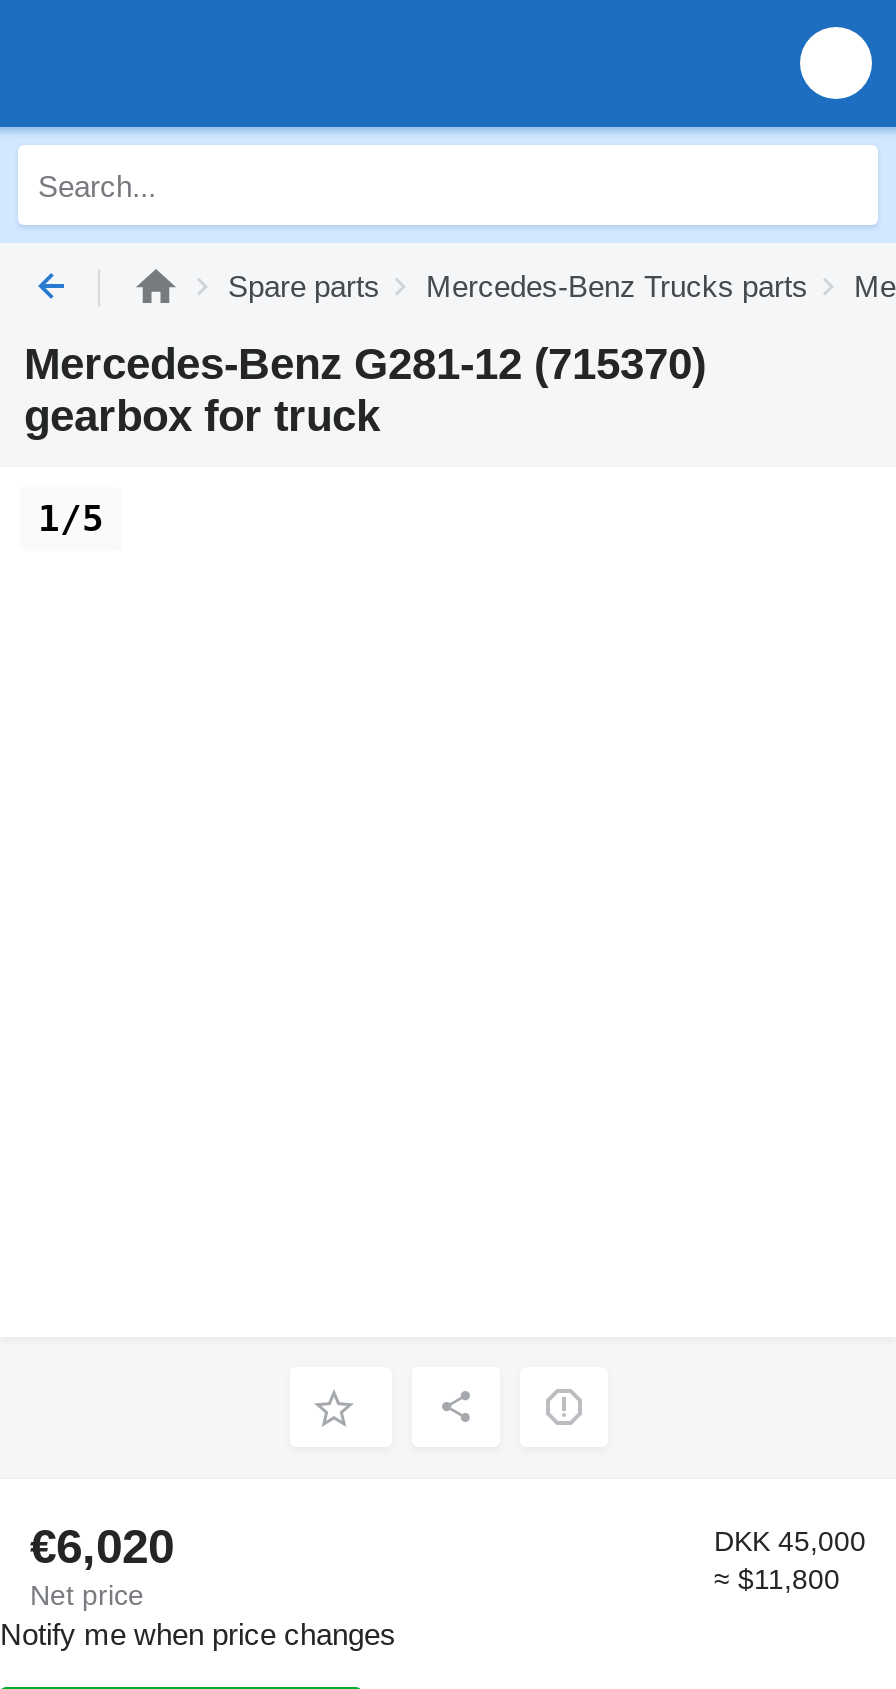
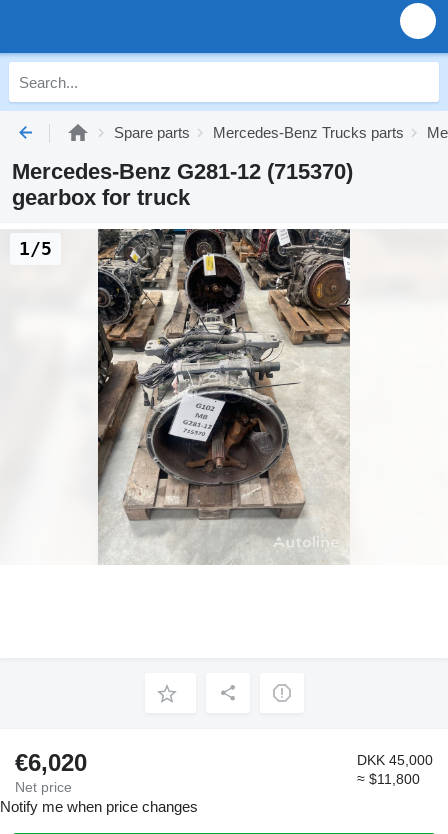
+ [image]
